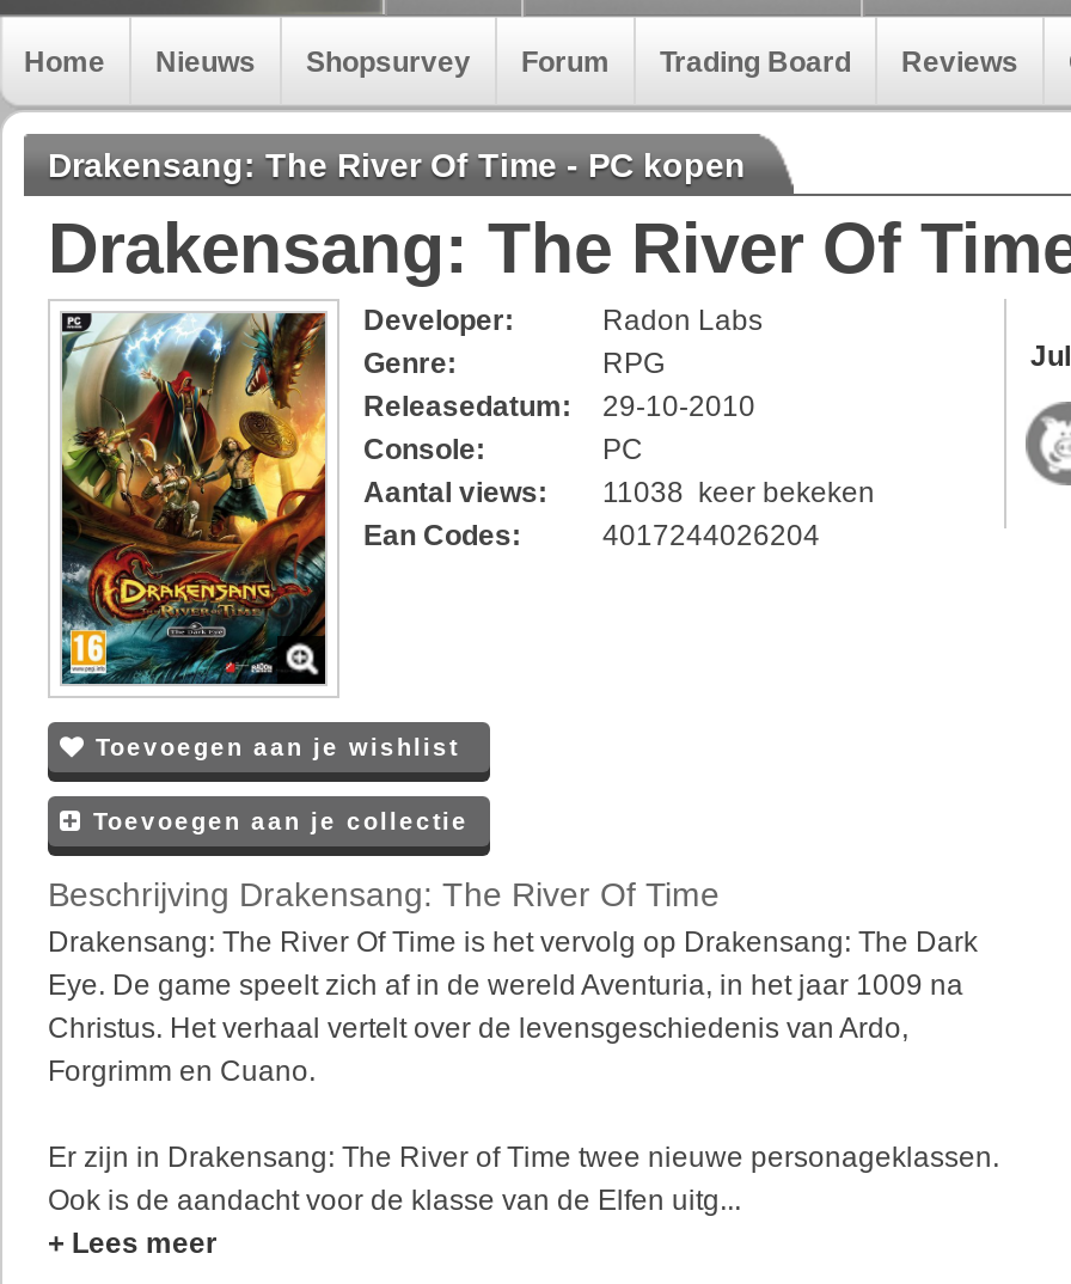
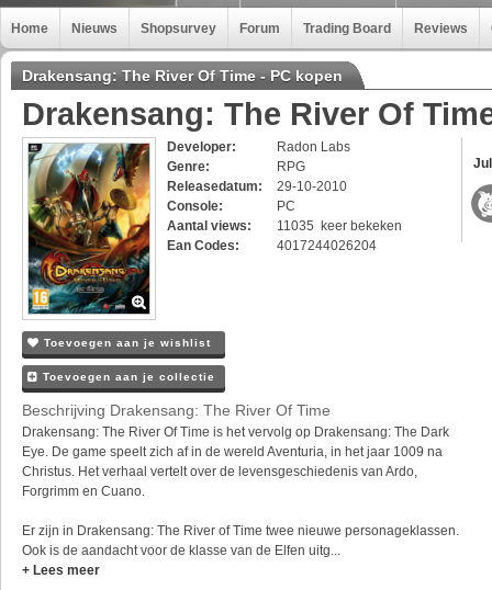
- Aantal views: 11038 keer bekeken
+ Aantal views: 11035 keer bekeken
